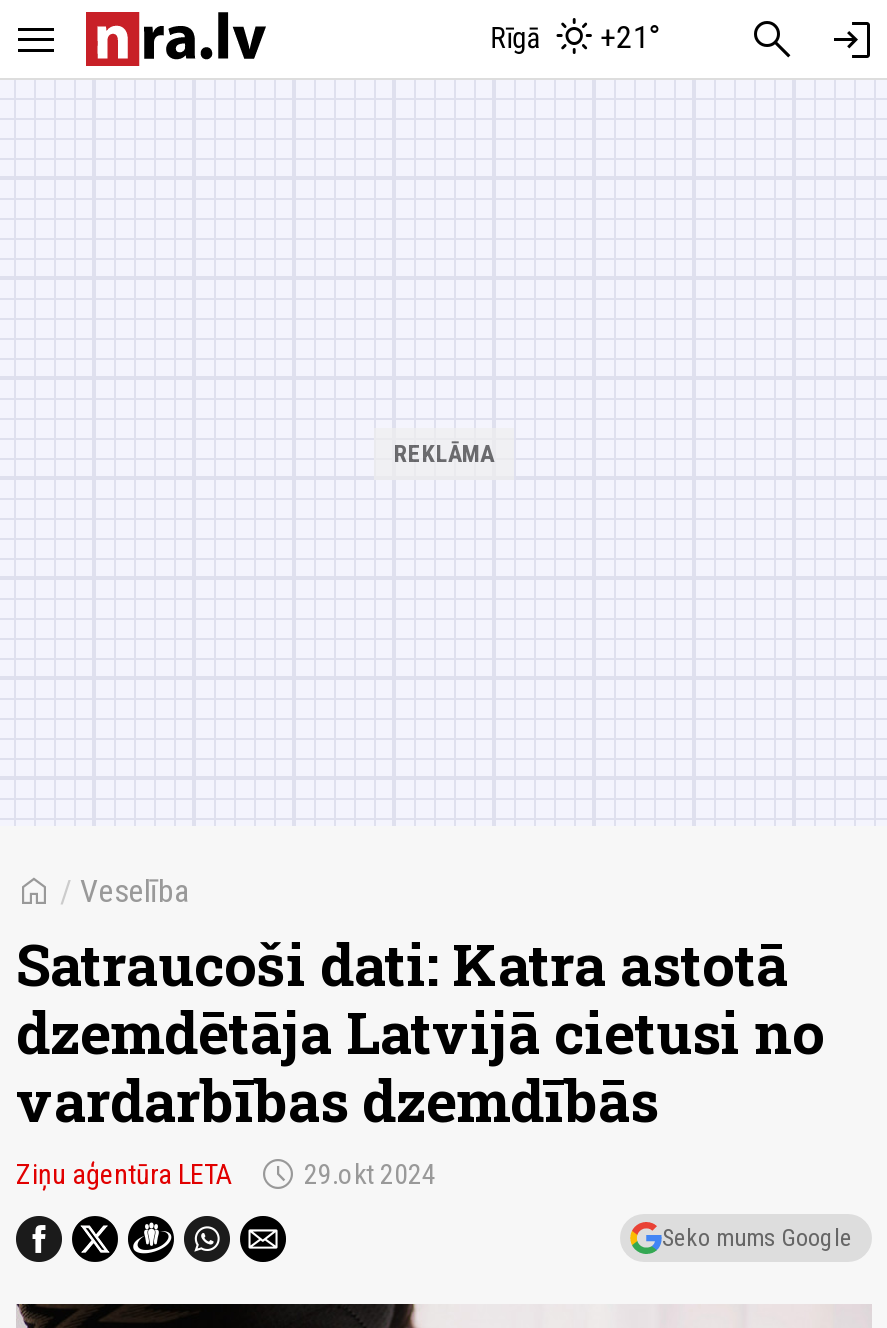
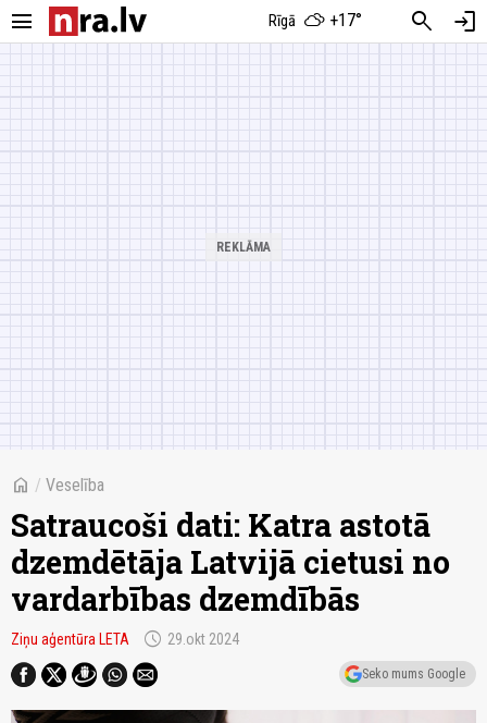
- Rīgā +21°
+ Rīgā +17°
